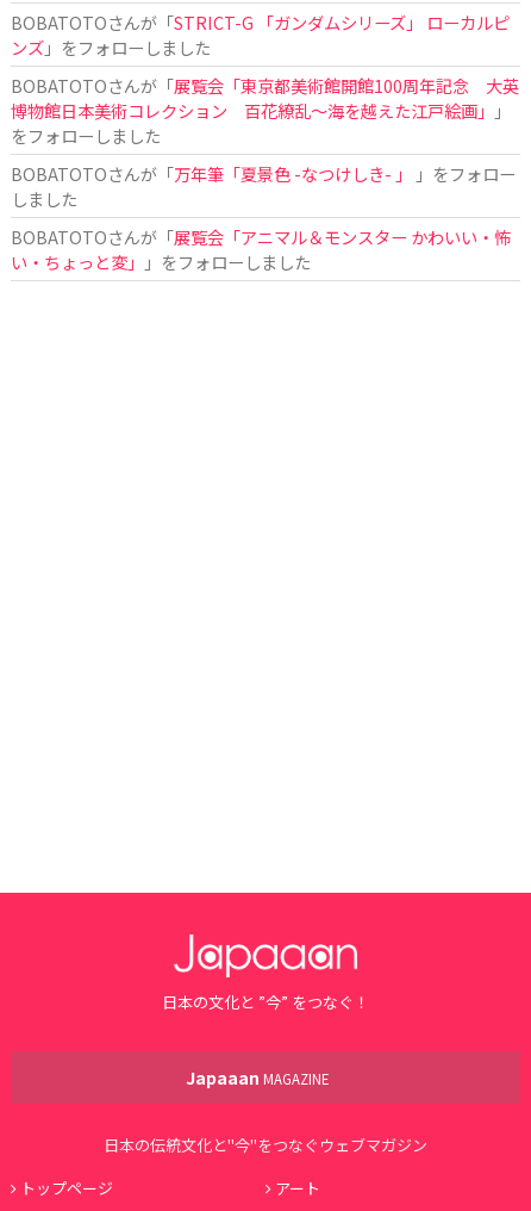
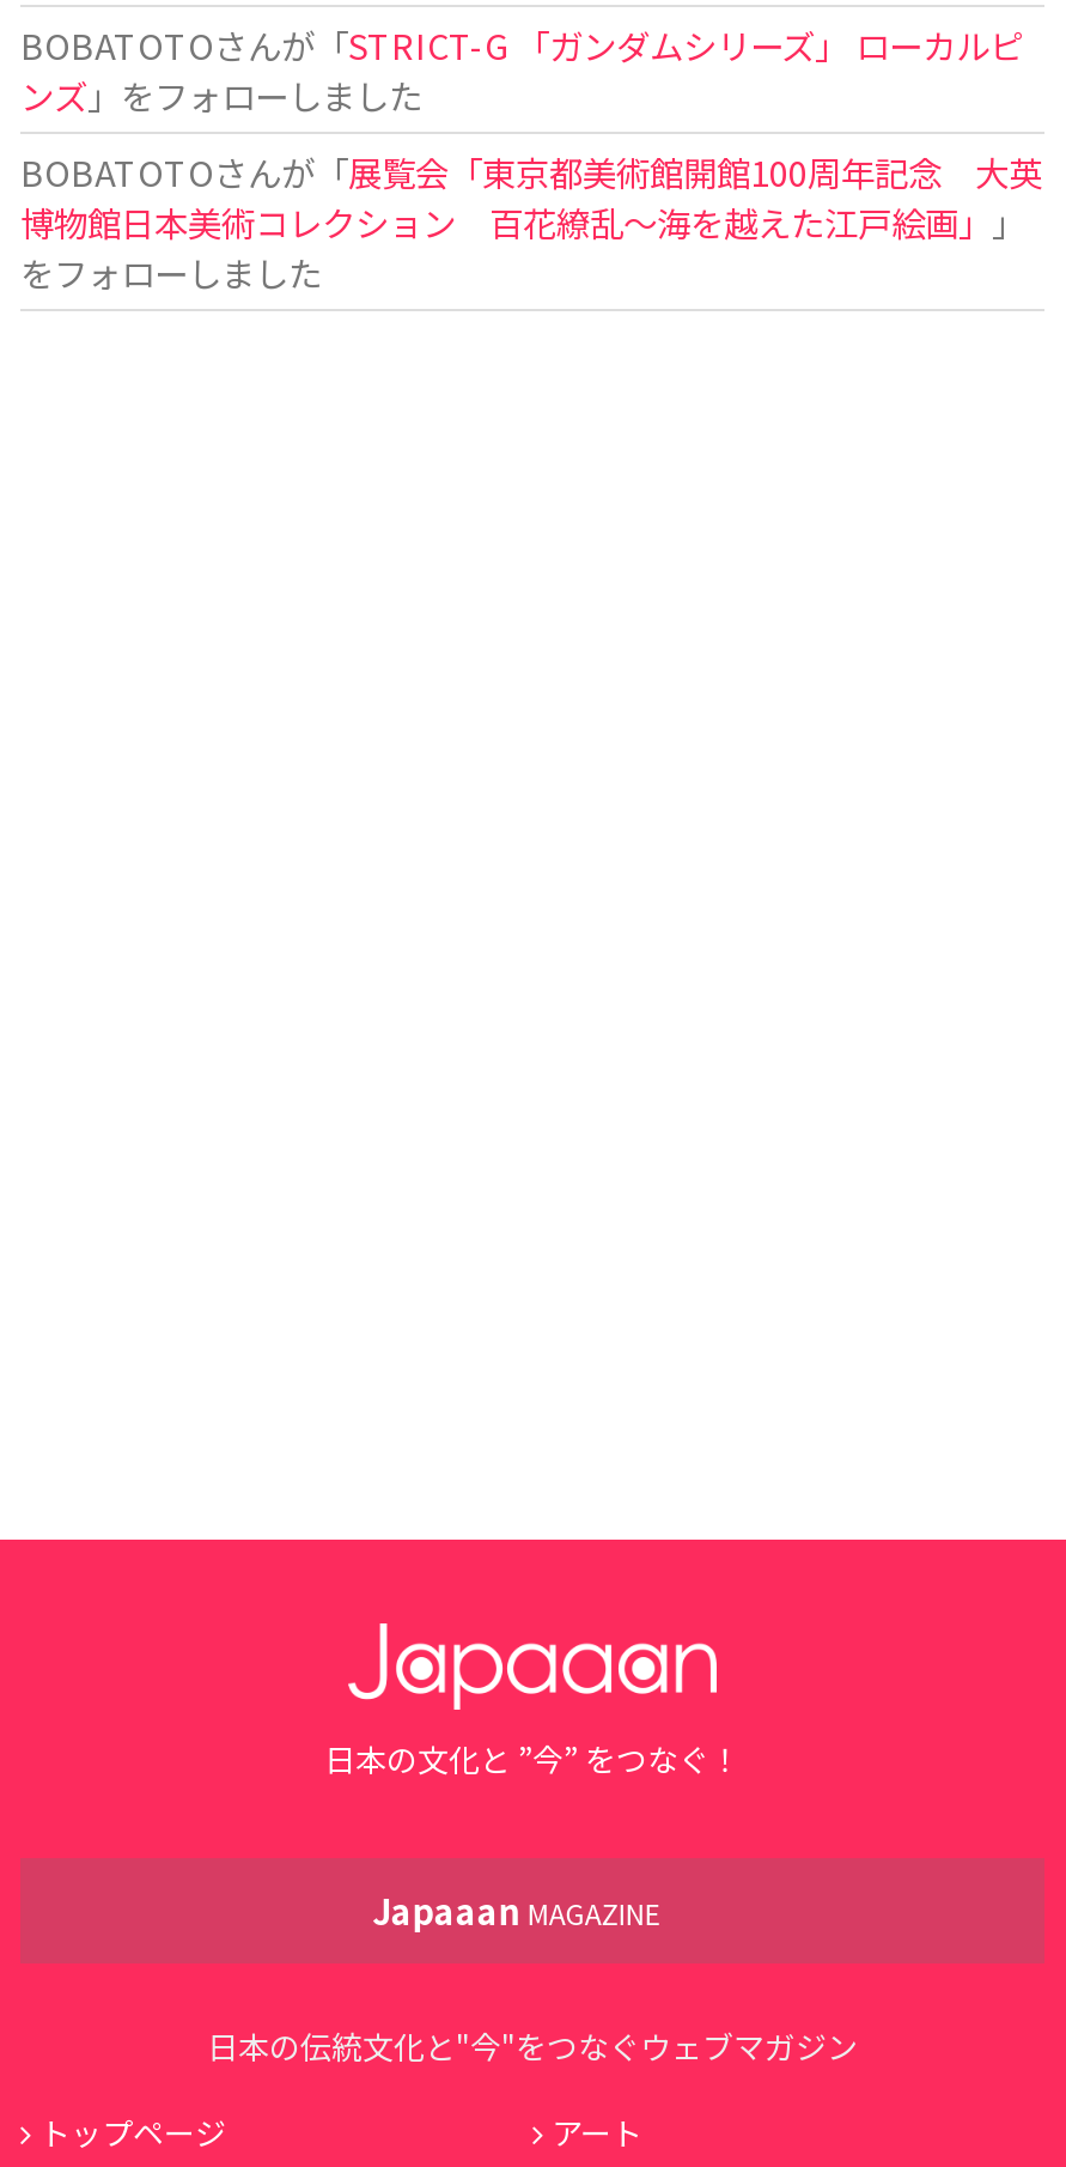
- BOBATOTOさんが「万年筆「夏景色 -なつけしき- 」」をフォロー
- しました
- BOBATOTOさんが「展覧会「アニマル＆モンスター かわいい・怖
- い・ちょっと変」」をフォローしました
